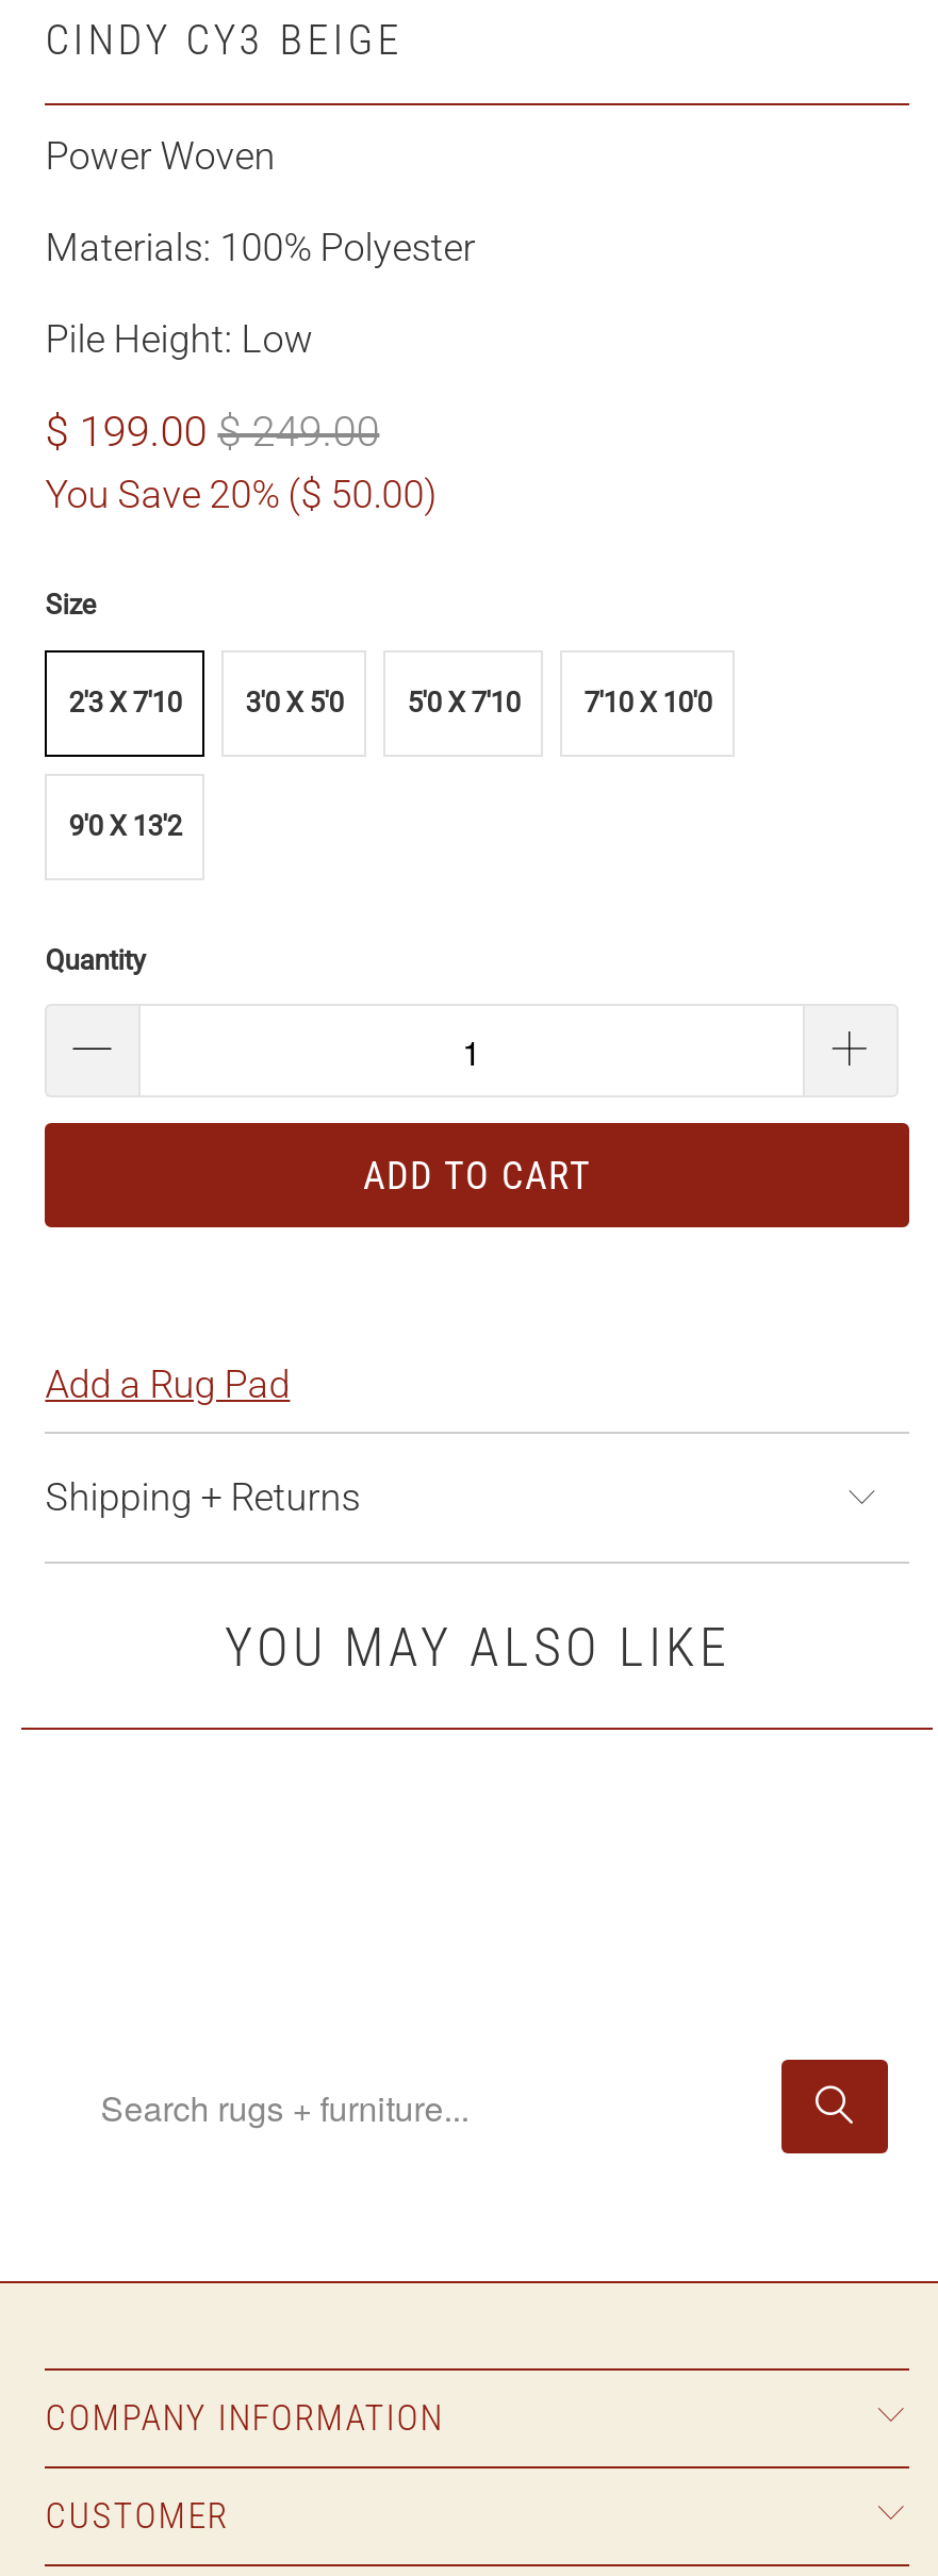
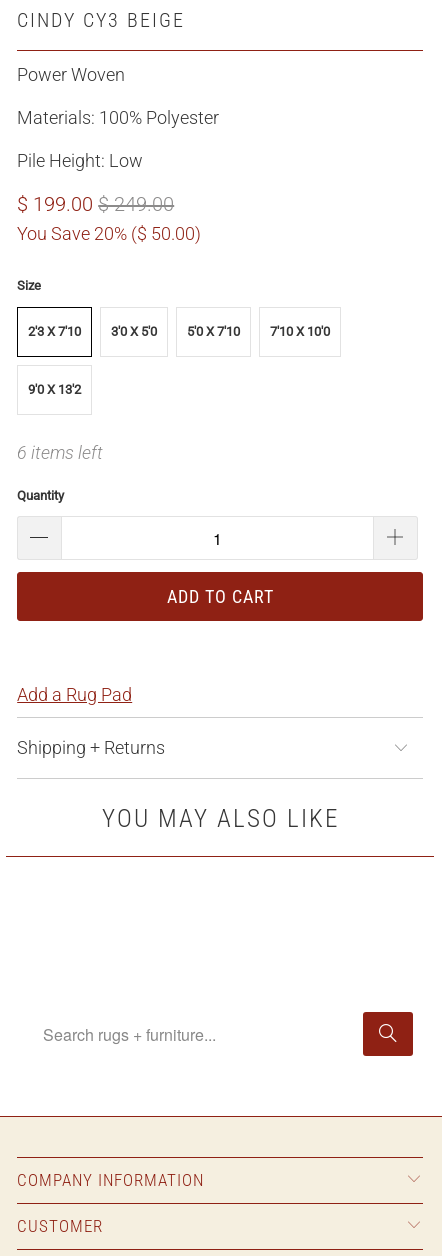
+ 6 items left
